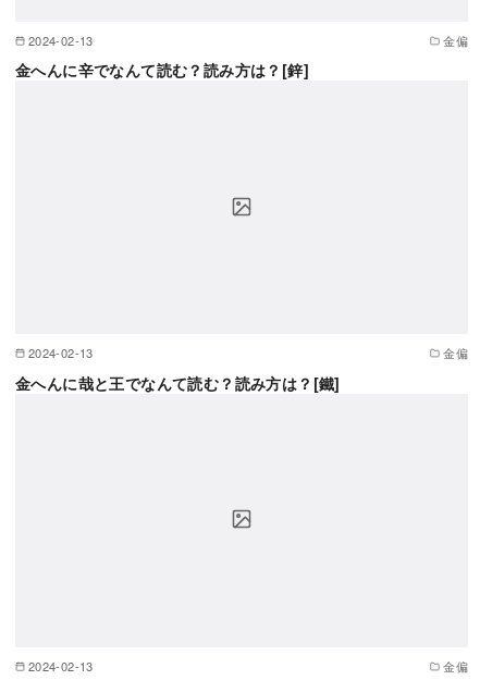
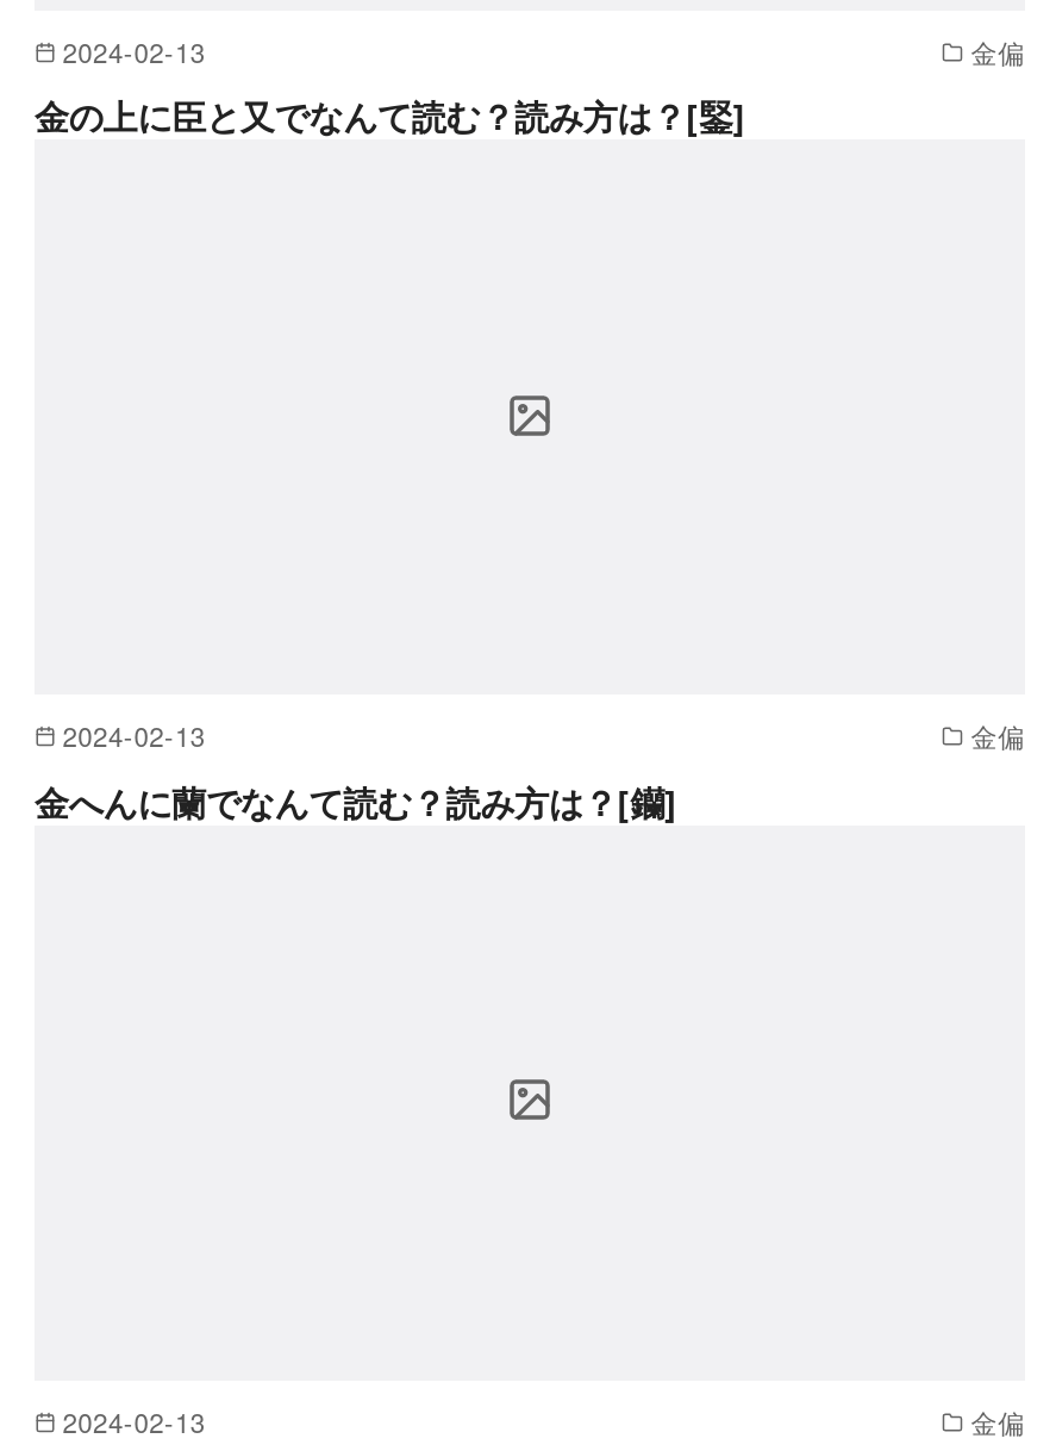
- 金へんに辛でなんて読む？読み方は？[鋅]
+ 金の上に臣と又でなんて読む？読み方は？[鋻]

- 金へんに哉と王でなんて読む？読み方は？[鐵]
+ 金へんに蘭でなんて読む？読み方は？[钄]
